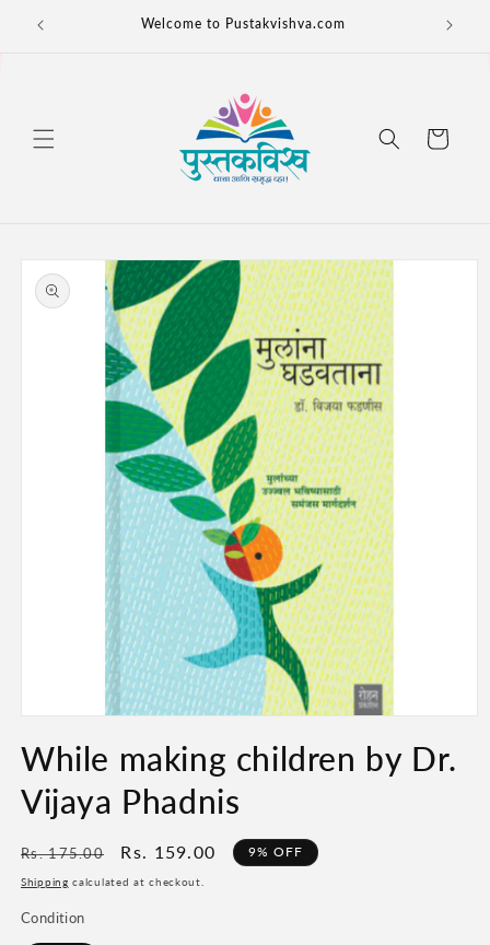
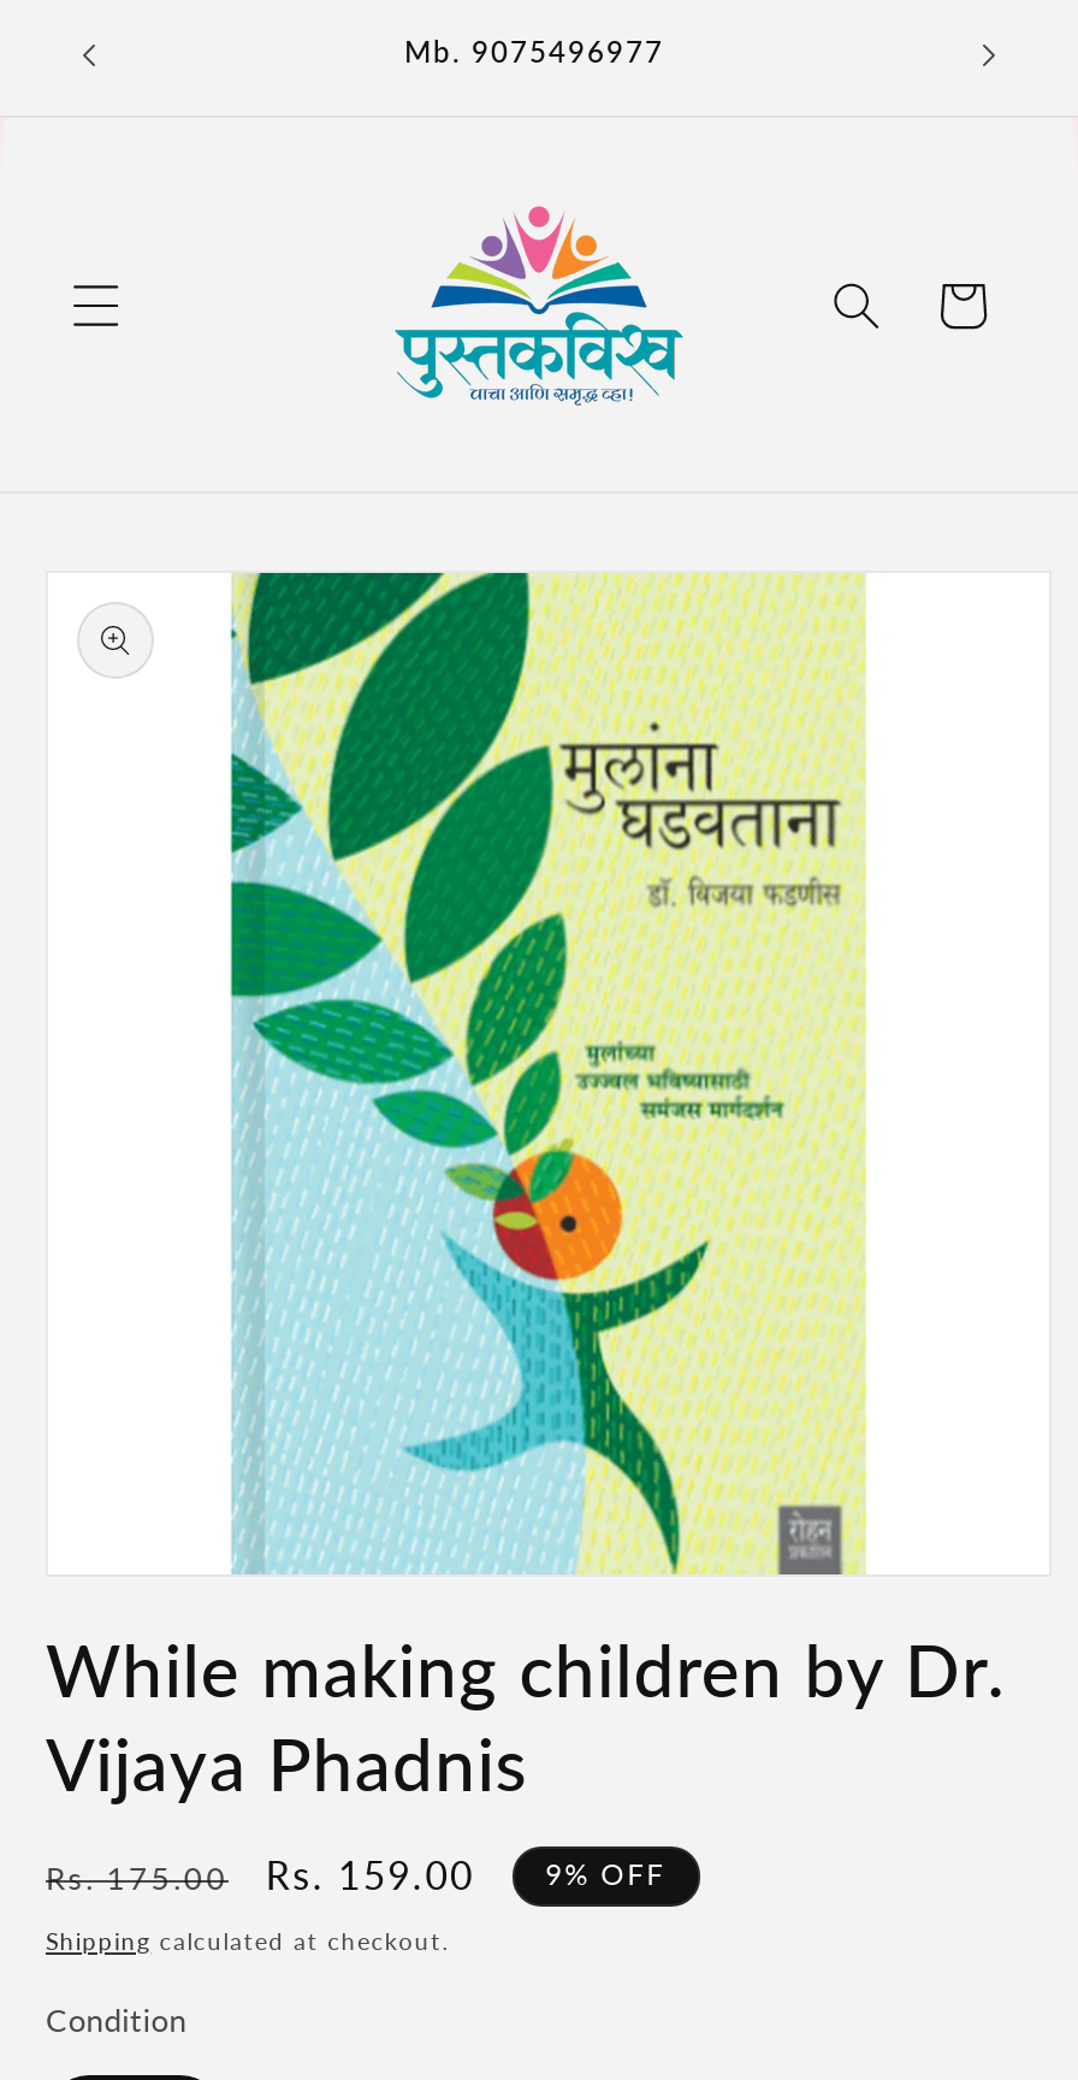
- Welcome to Pustakvishva.com
+ Mb. 9075496977
